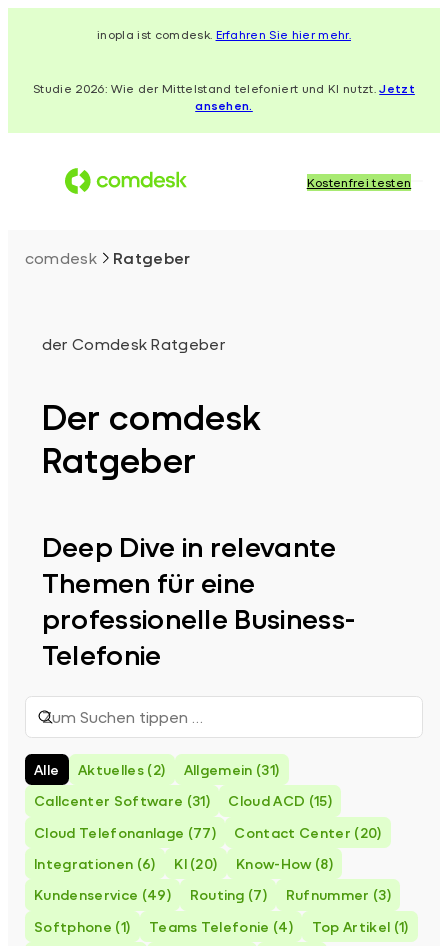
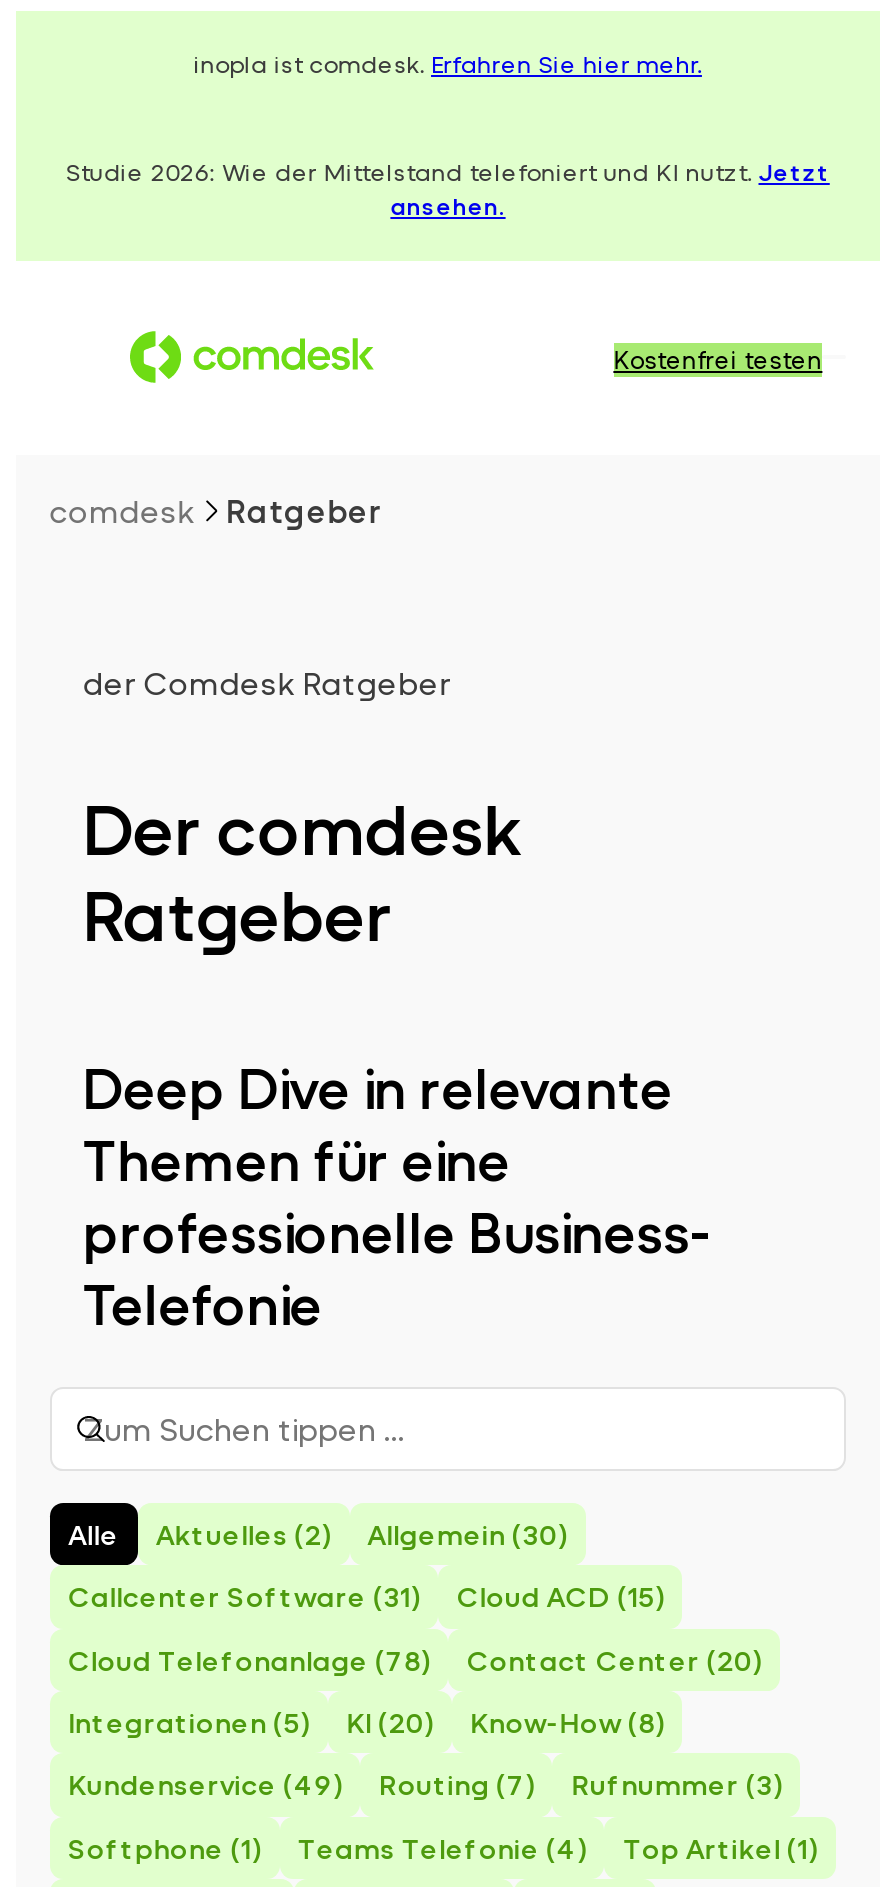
- Alle Aktuelles (2) Allgemein (31)
+ Alle Aktuelles (2) Allgemein (30)

- Cloud Telefonanlage (77)
+ Cloud Telefonanlage (78)

- Integrationen (6)
+ Integrationen (5)
